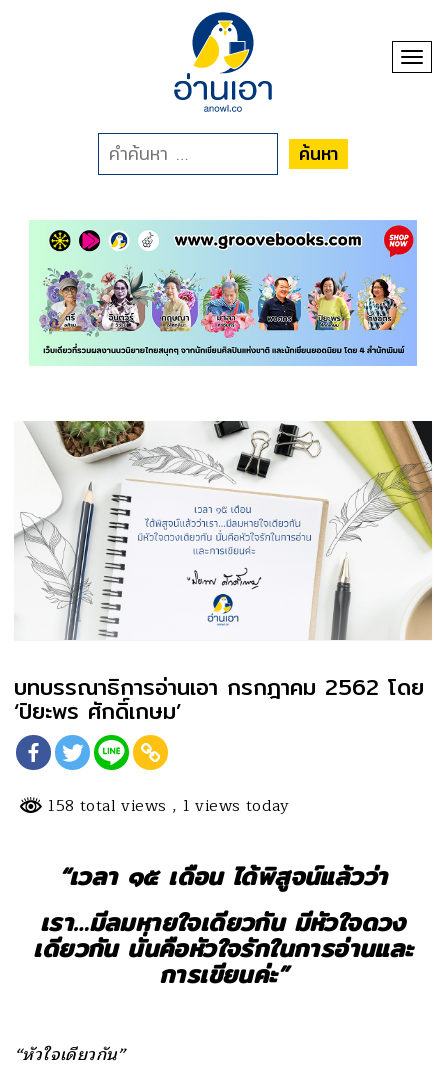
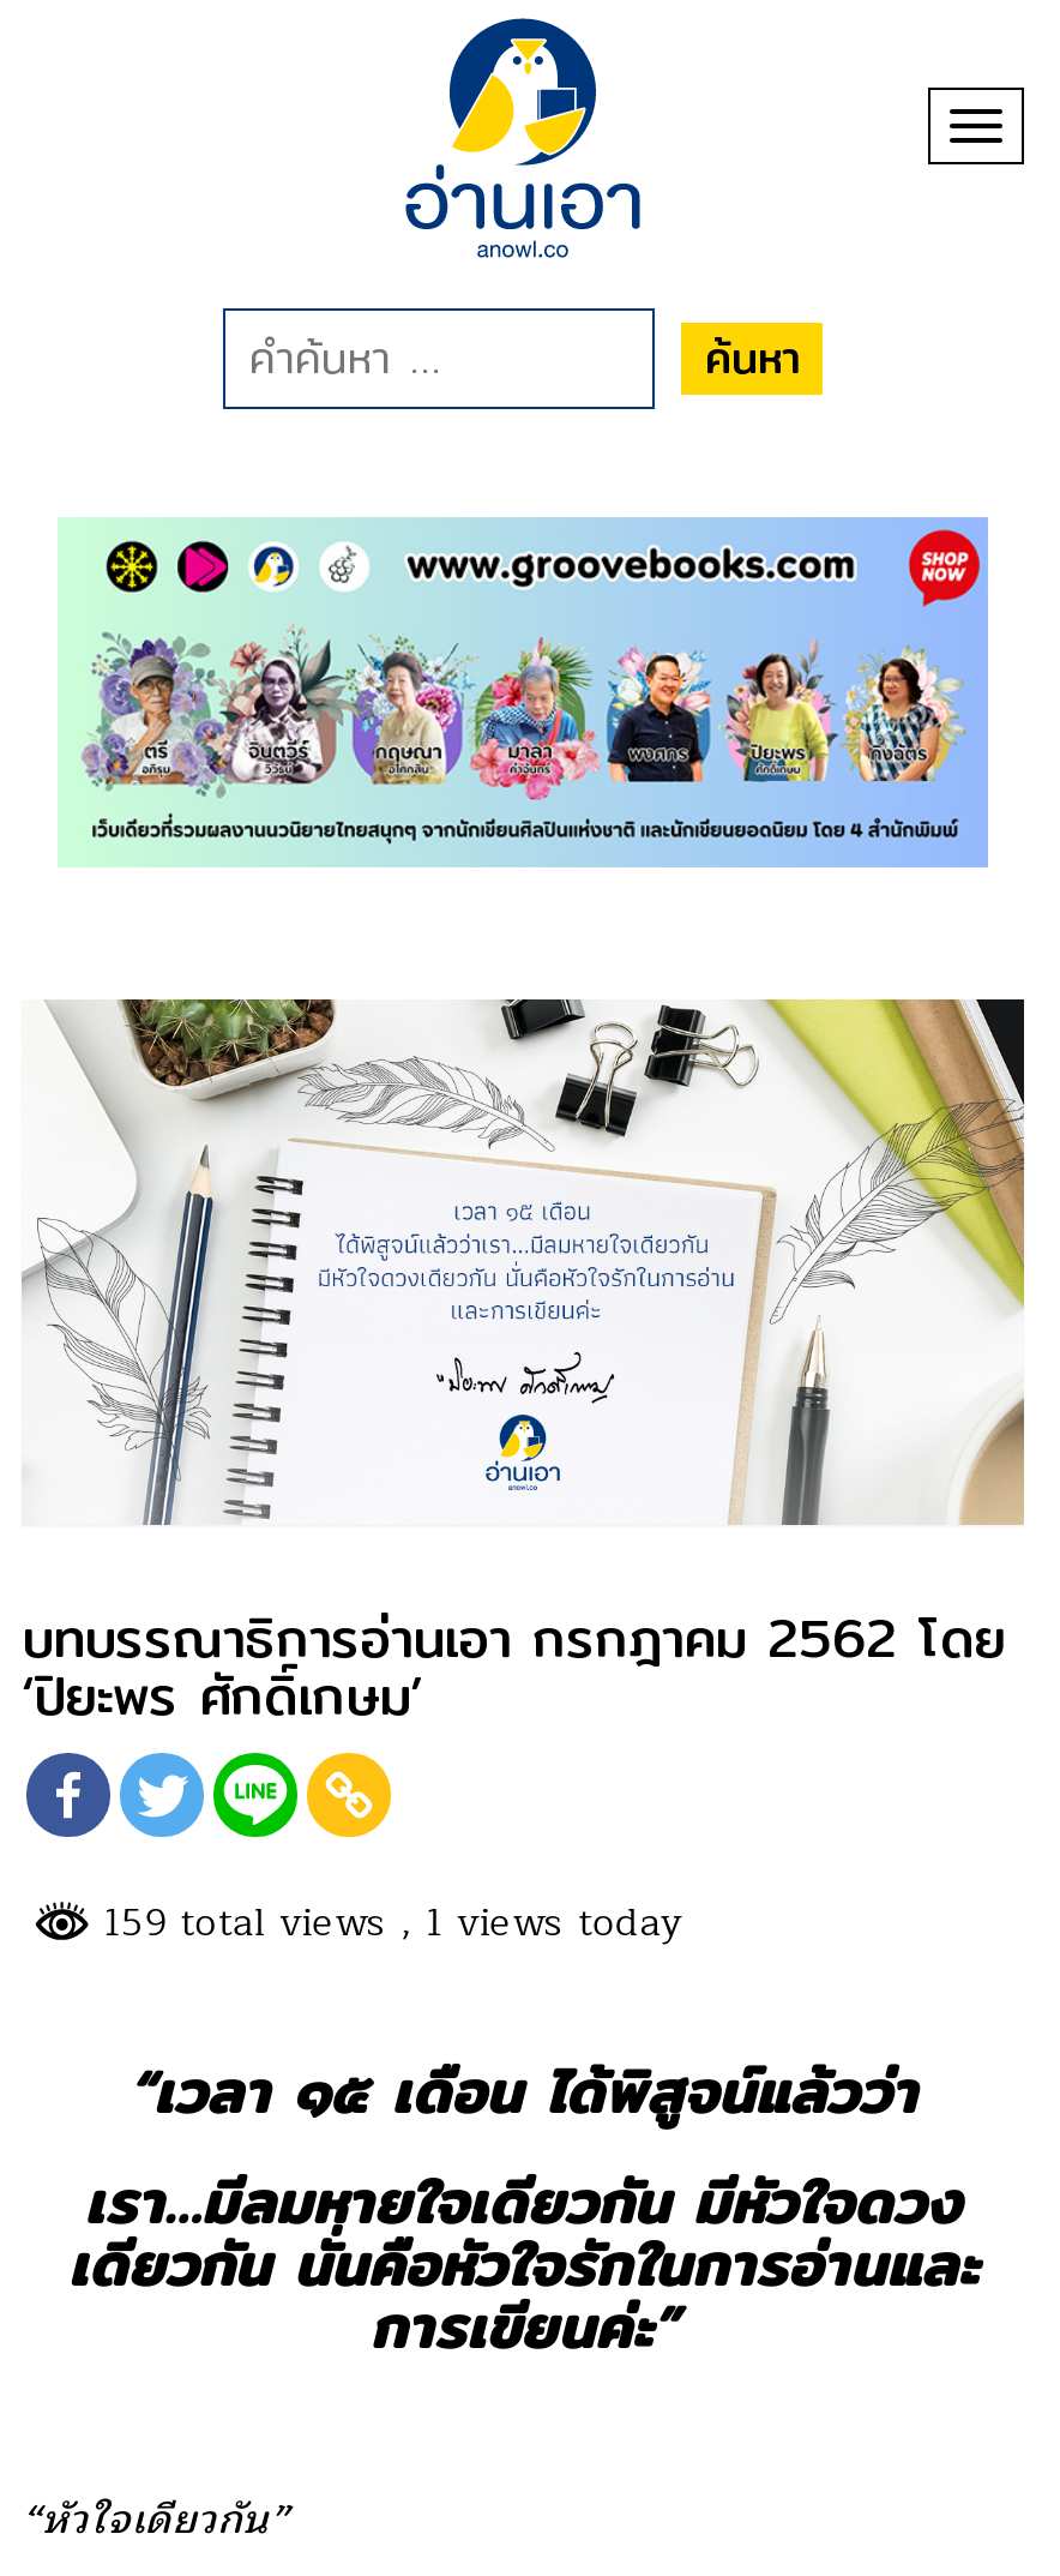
- 158 total views, 1 views today
+ 159 total views, 1 views today
